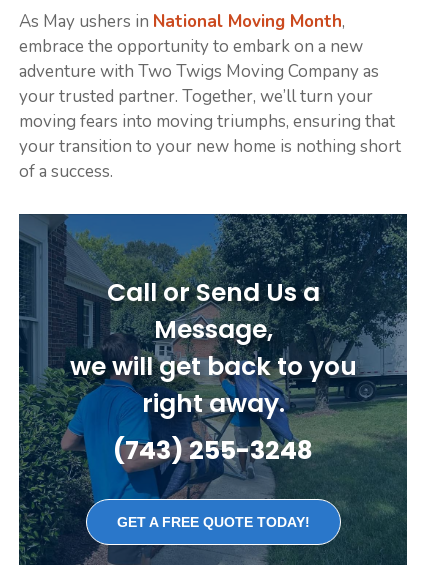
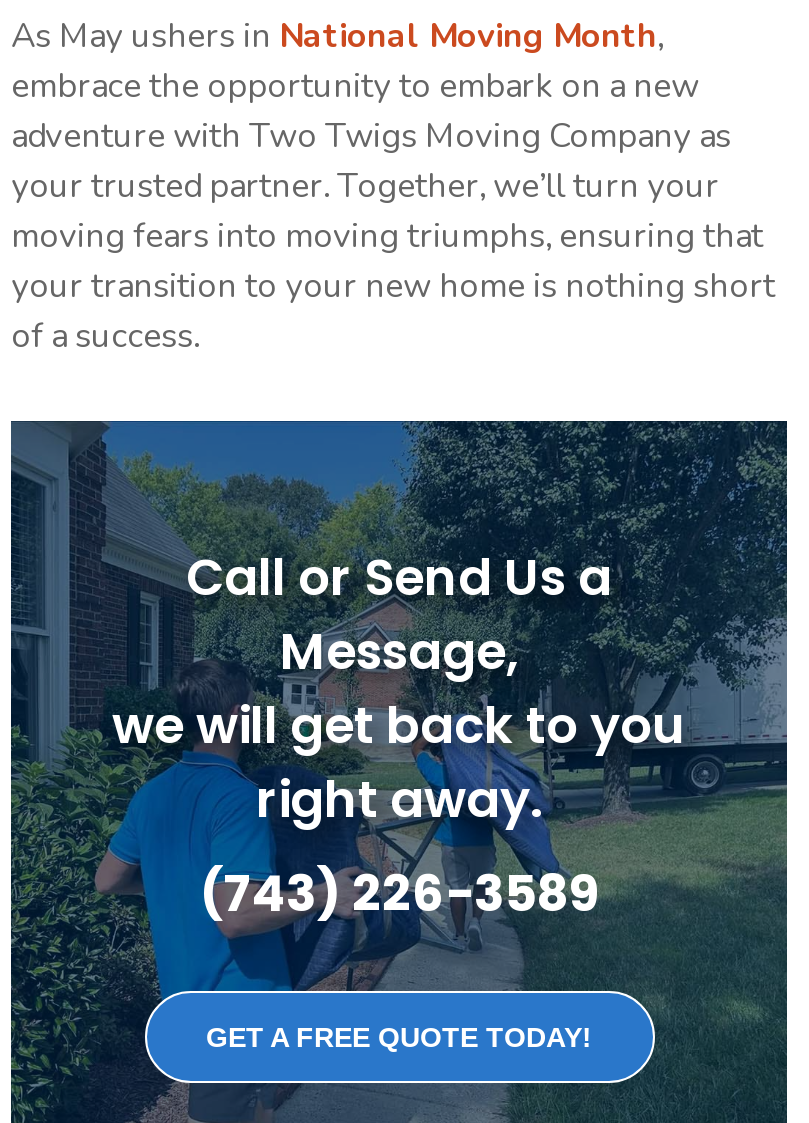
- (743) 255-3248
+ (743) 226-3589
